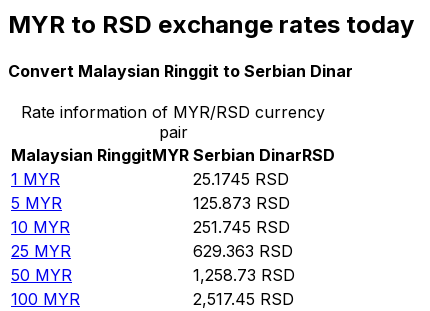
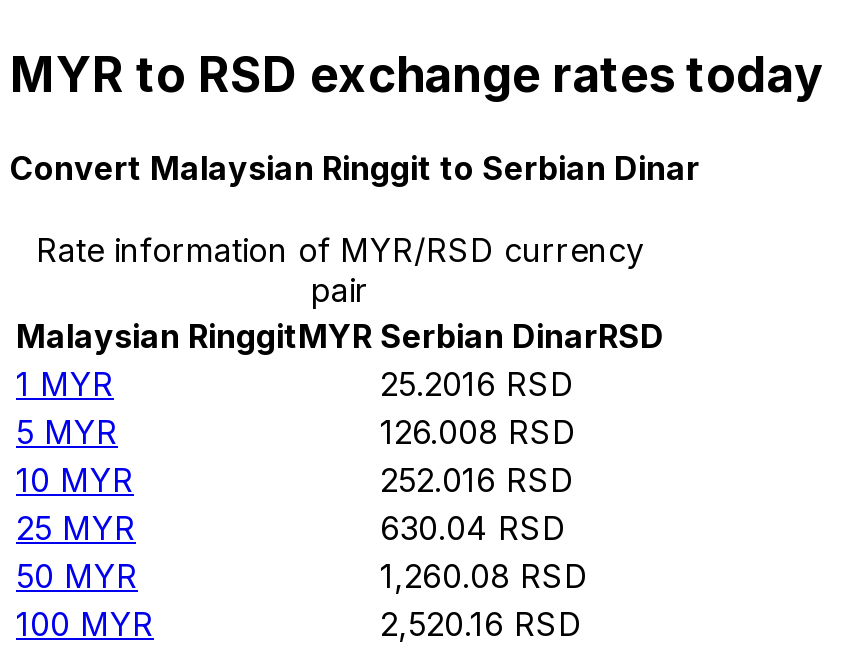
- 25.1745 RSD
+ 25.2016 RSD

- 125.873 RSD
+ 126.008 RSD

- 251.745 RSD
+ 252.016 RSD

- 629.363 RSD
+ 630.04 RSD

- 1,258.73 RSD
+ 1,260.08 RSD

- 2,517.45 RSD
+ 2,520.16 RSD
